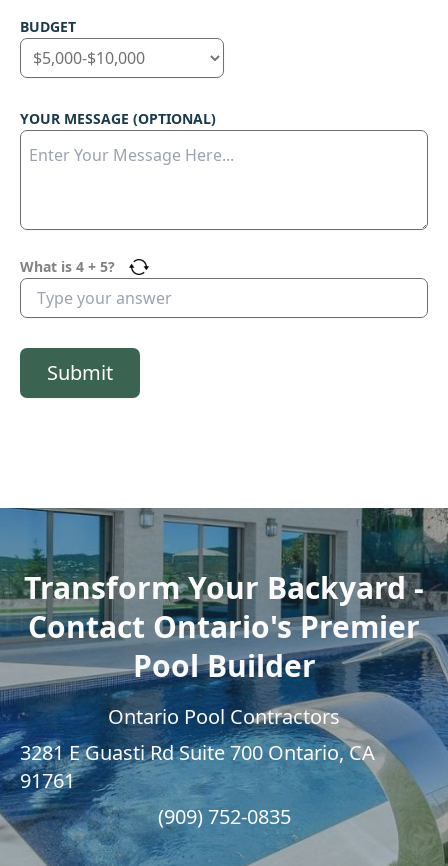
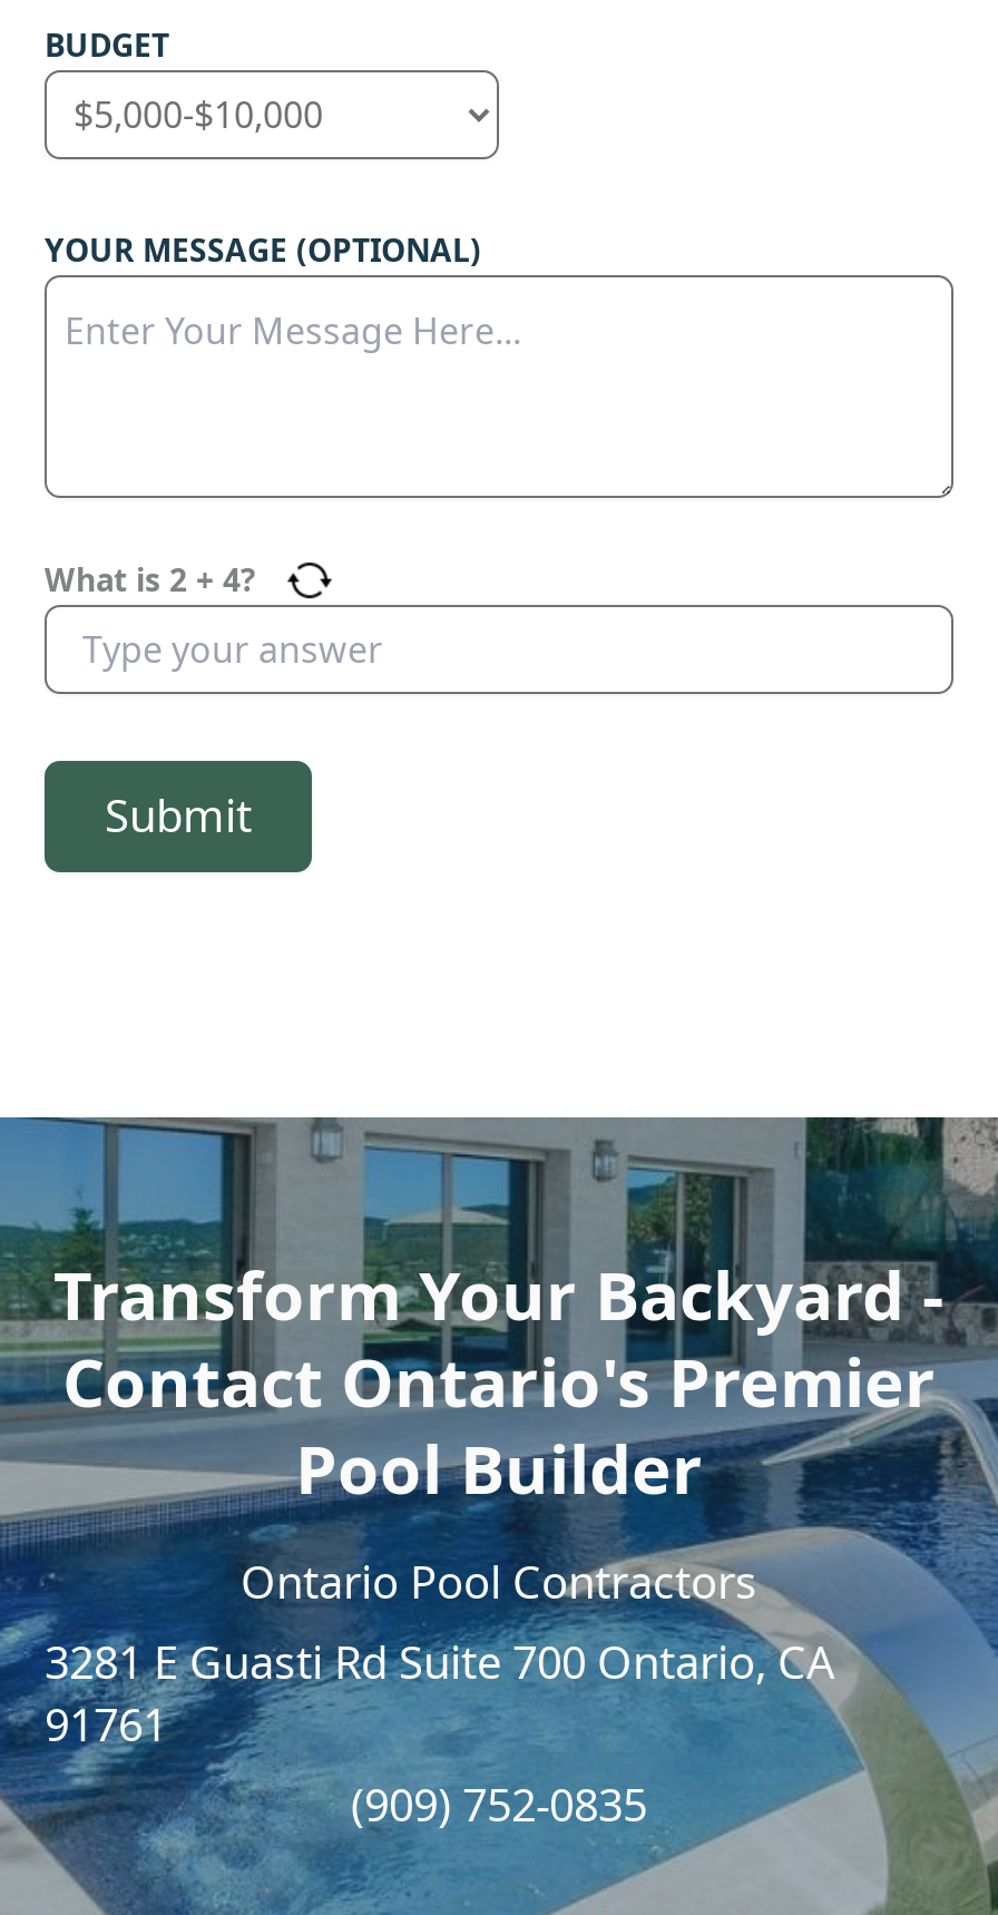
- What is 4 + 5?
+ What is 2 + 4?
